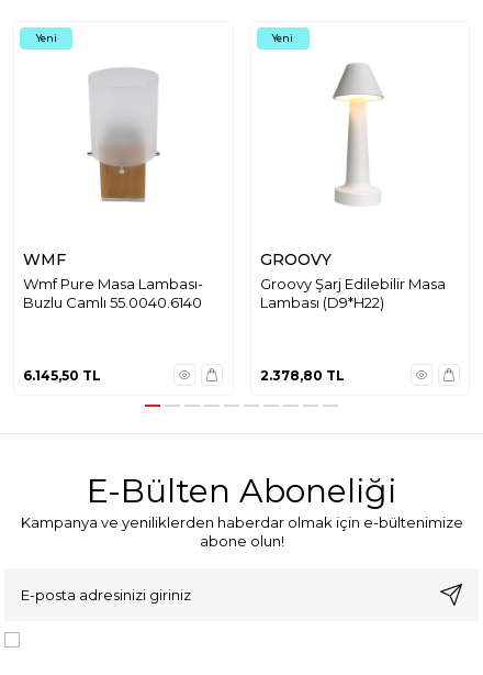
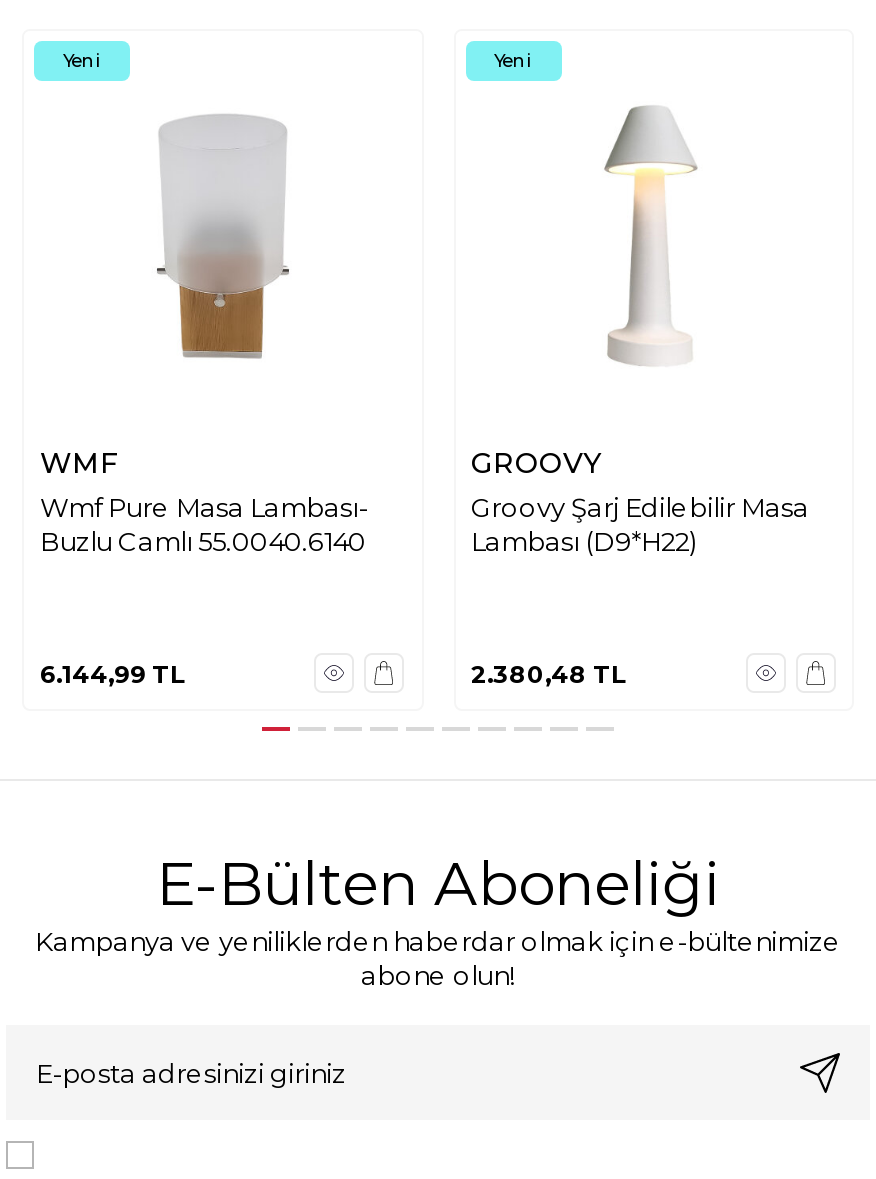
- 6.145,50 TL
+ 6.144,99 TL

- 2.378,80 TL
+ 2.380,48 TL
